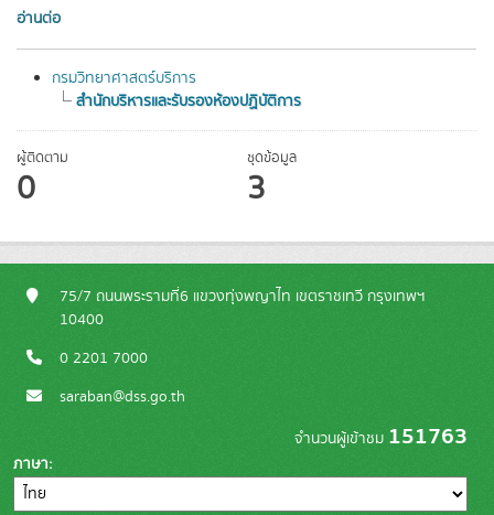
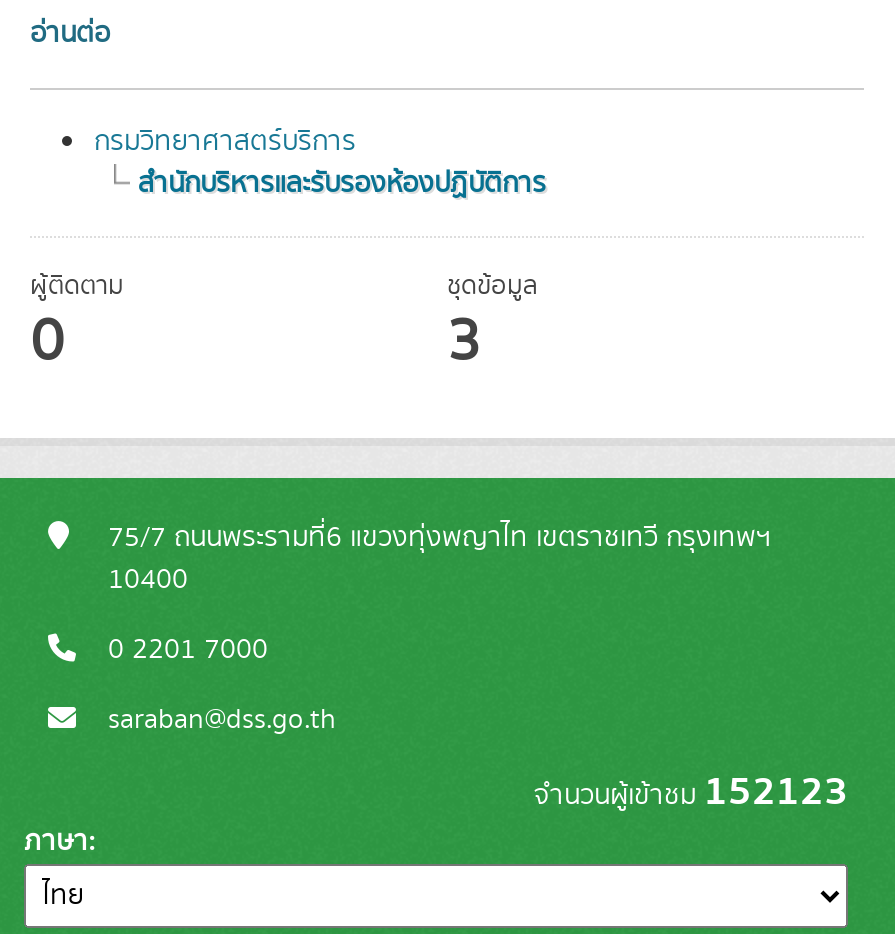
- จำนวนผู้เข้าชม151763
+ จำนวนผู้เข้าชม152123
